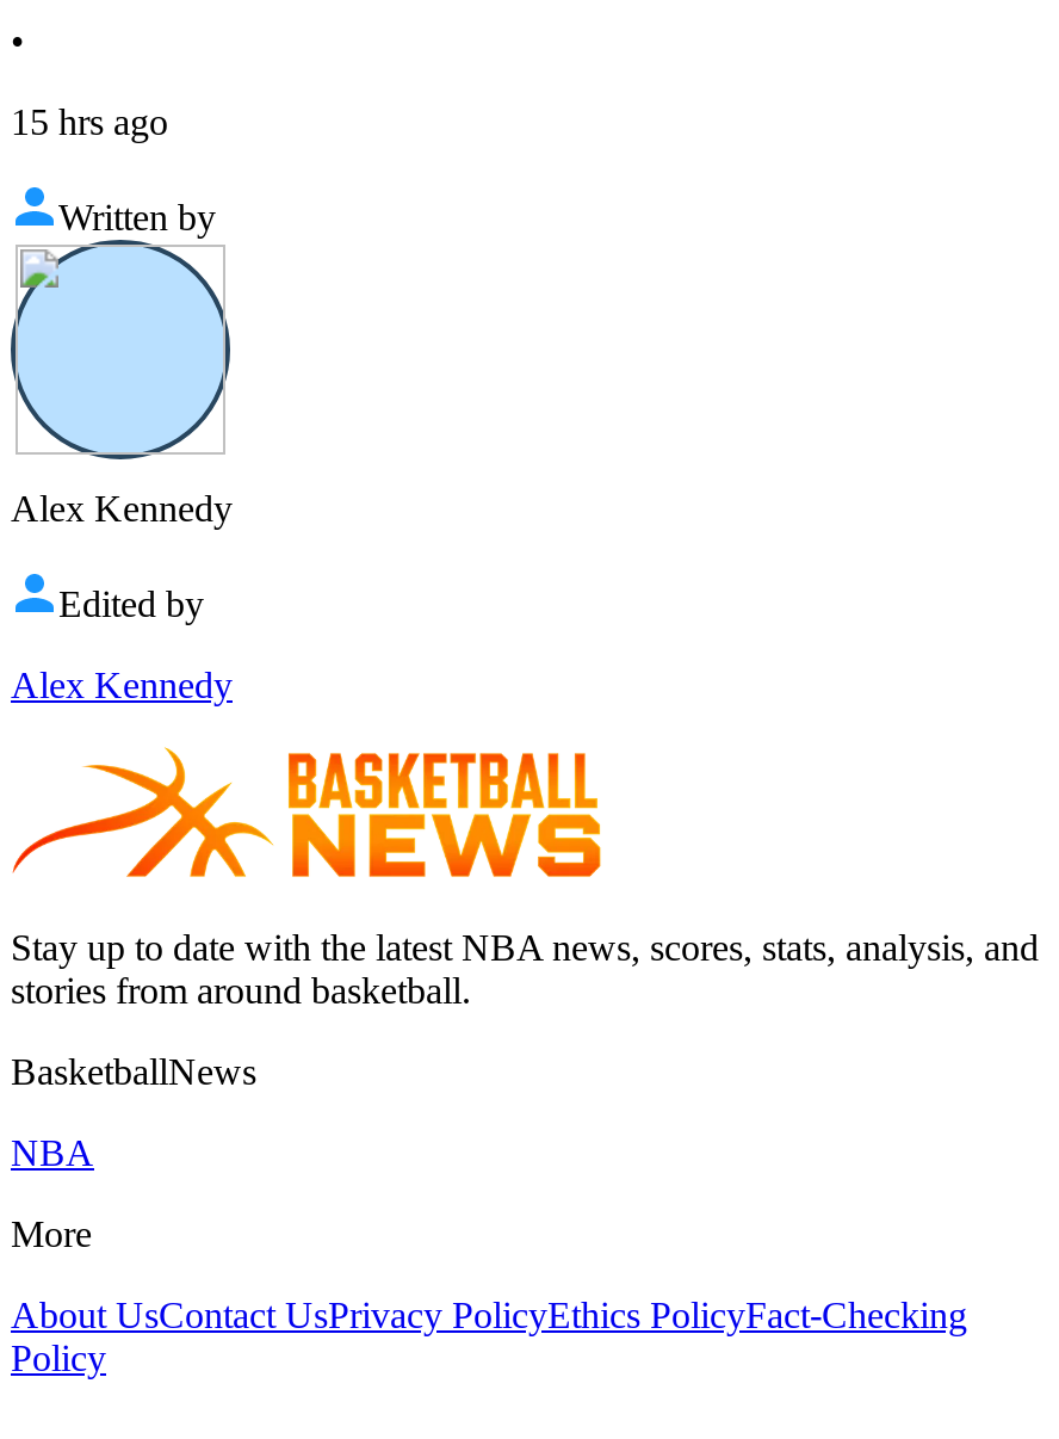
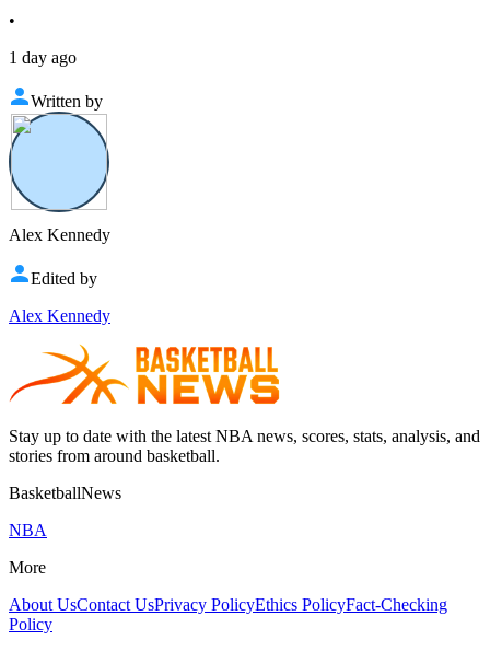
- 15 hrs ago
+ 1 day ago
